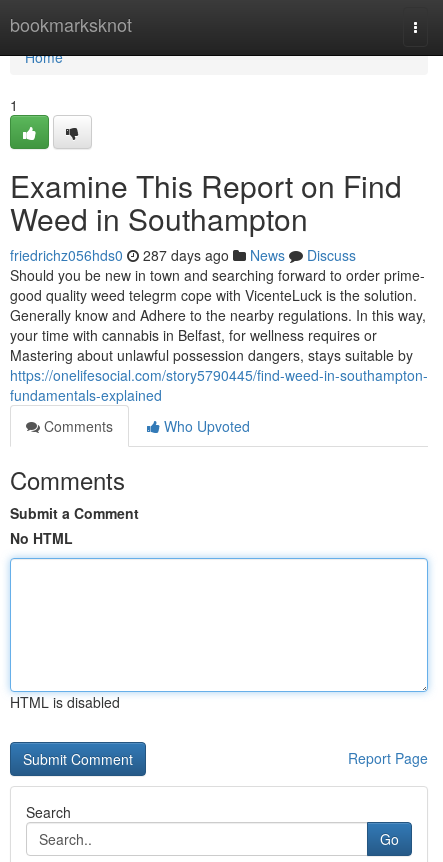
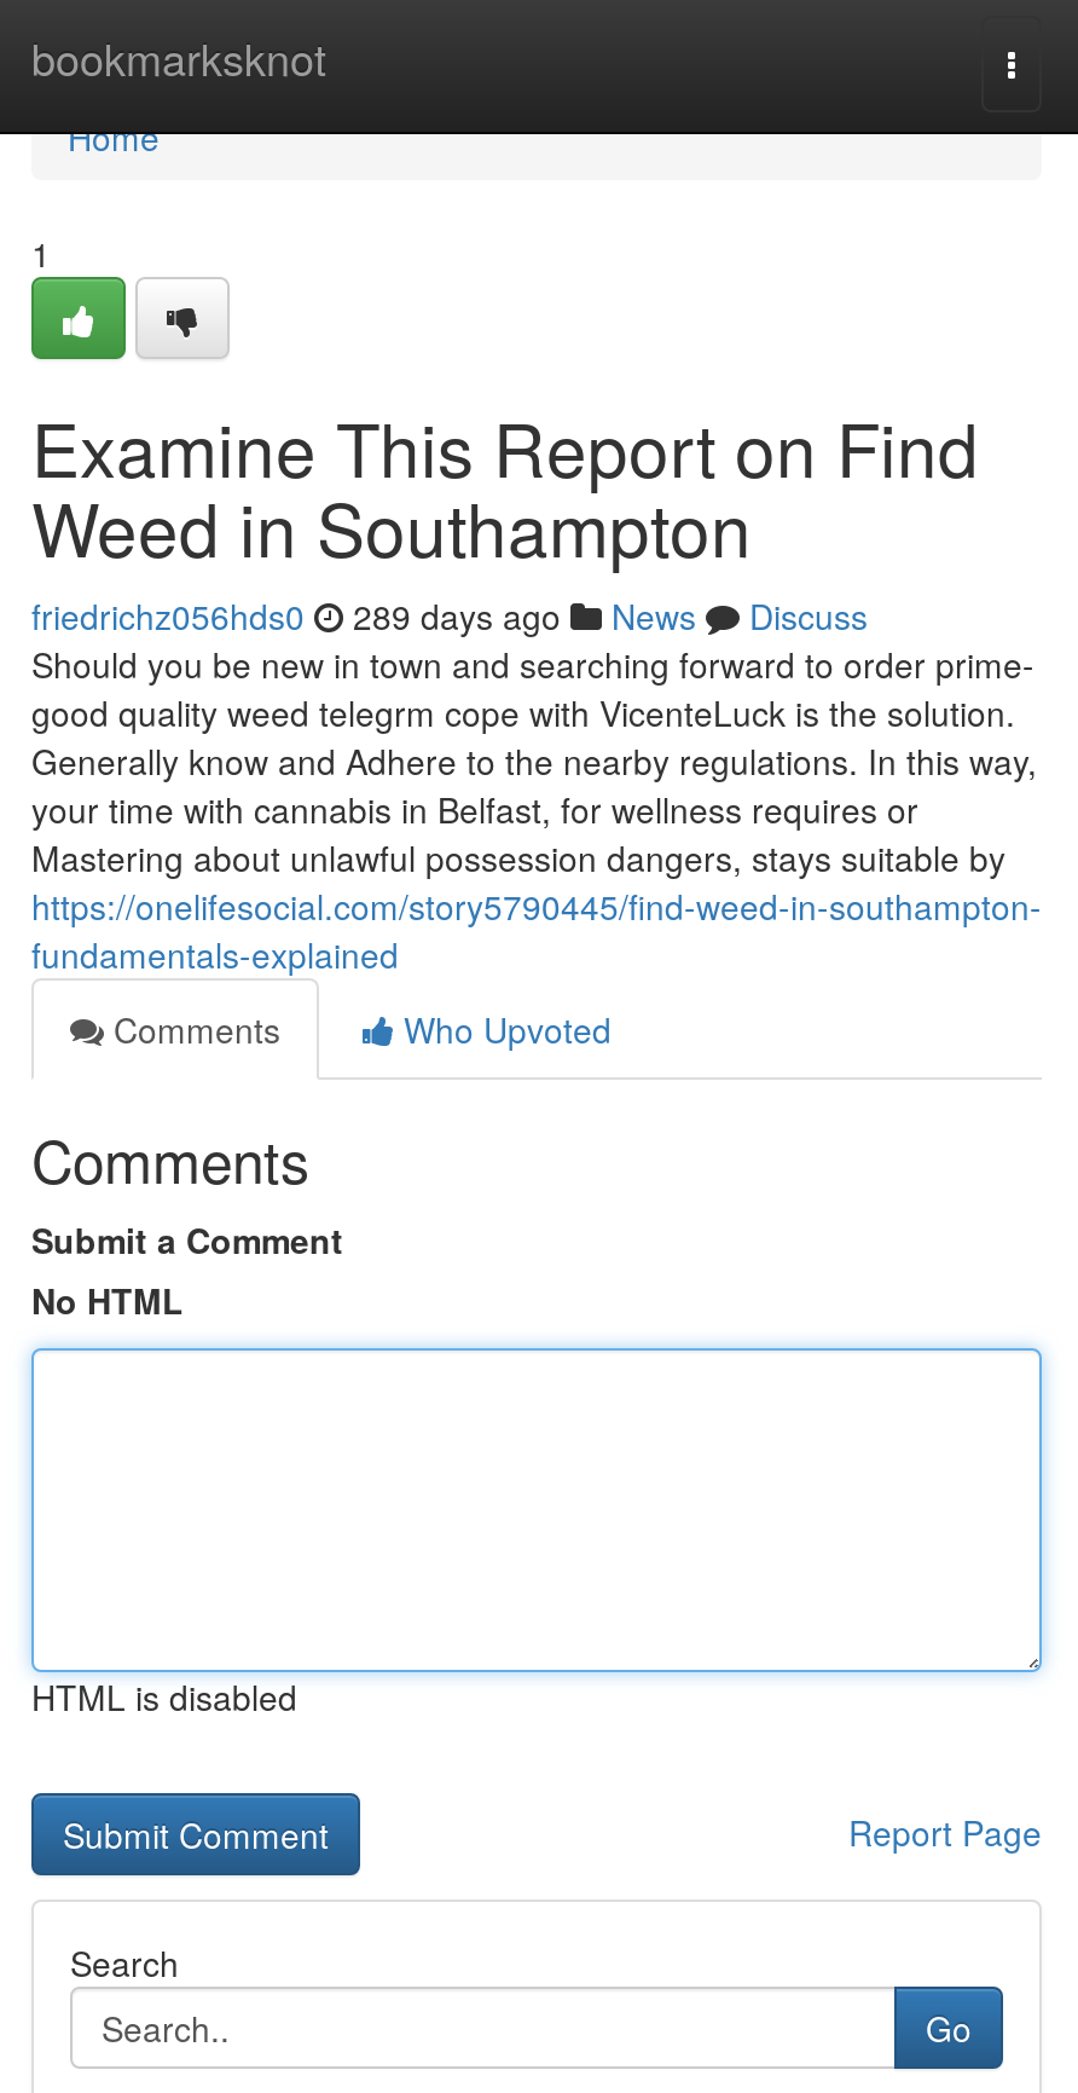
- friedrichz056hds0 287 days ago News Discuss
+ friedrichz056hds0 289 days ago News Discuss
